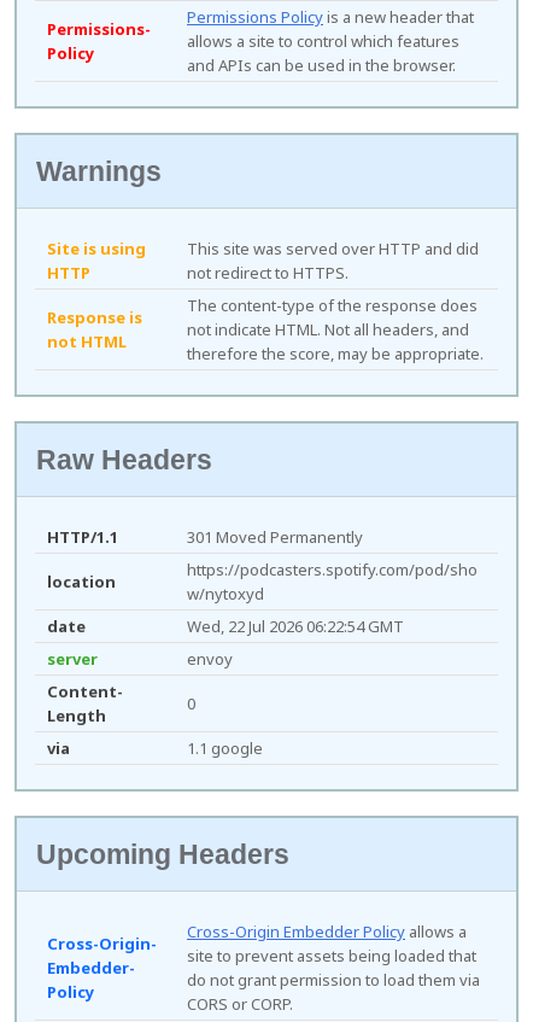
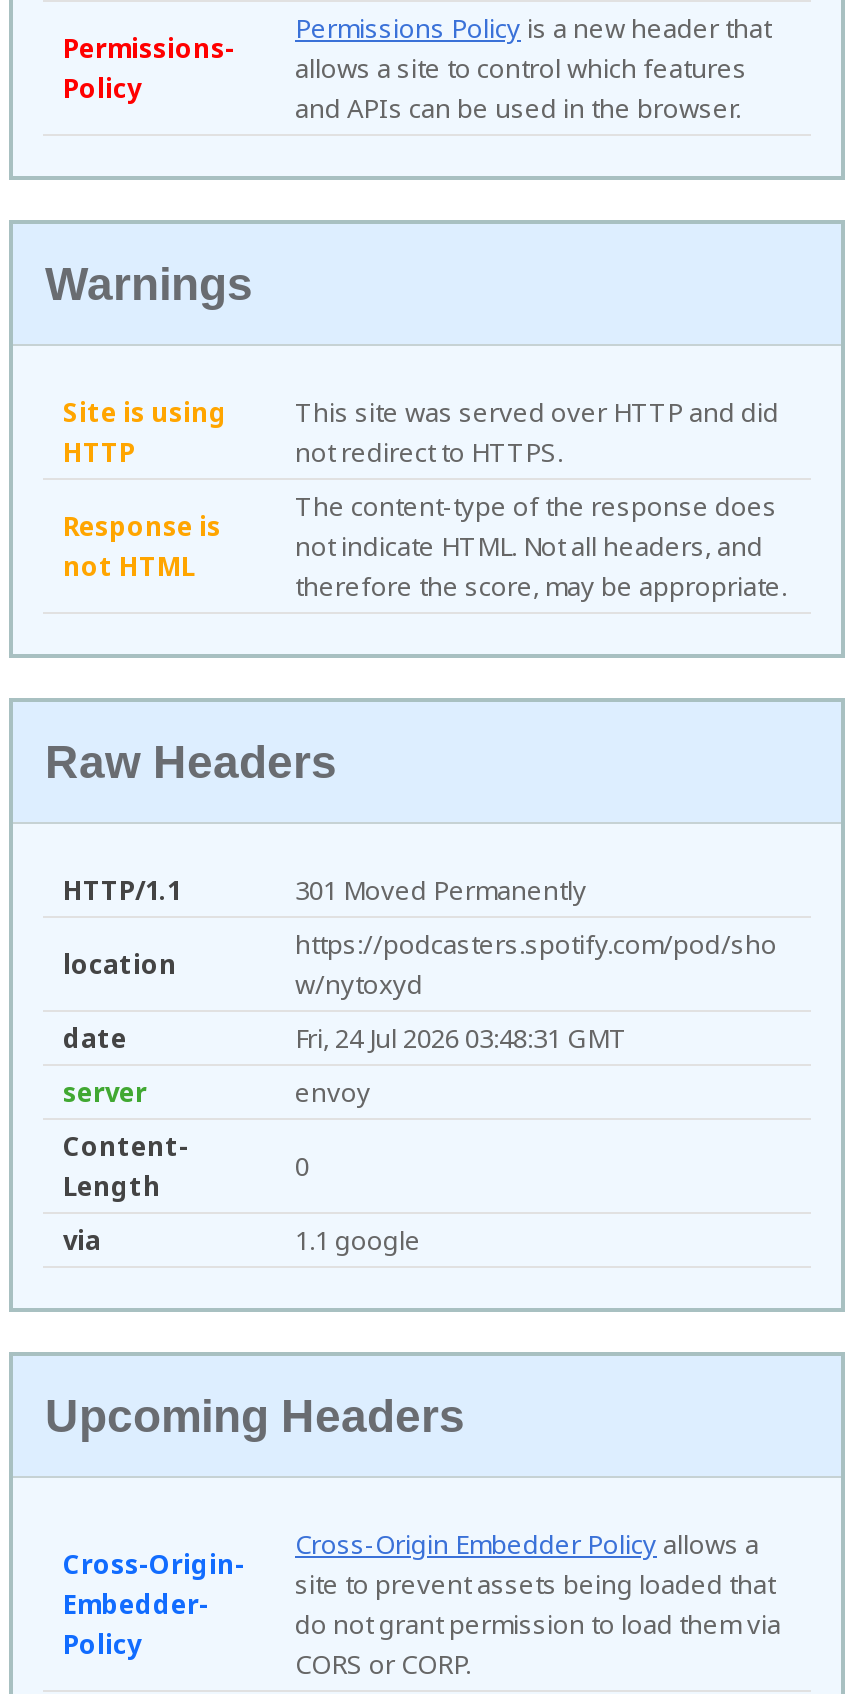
- Wed, 22 Jul 2026 06:22:54 GMT
+ Fri, 24 Jul 2026 03:48:31 GMT
